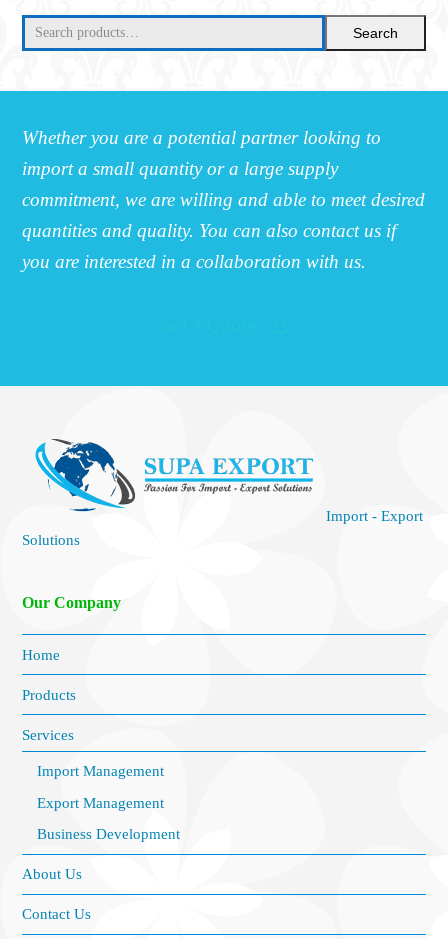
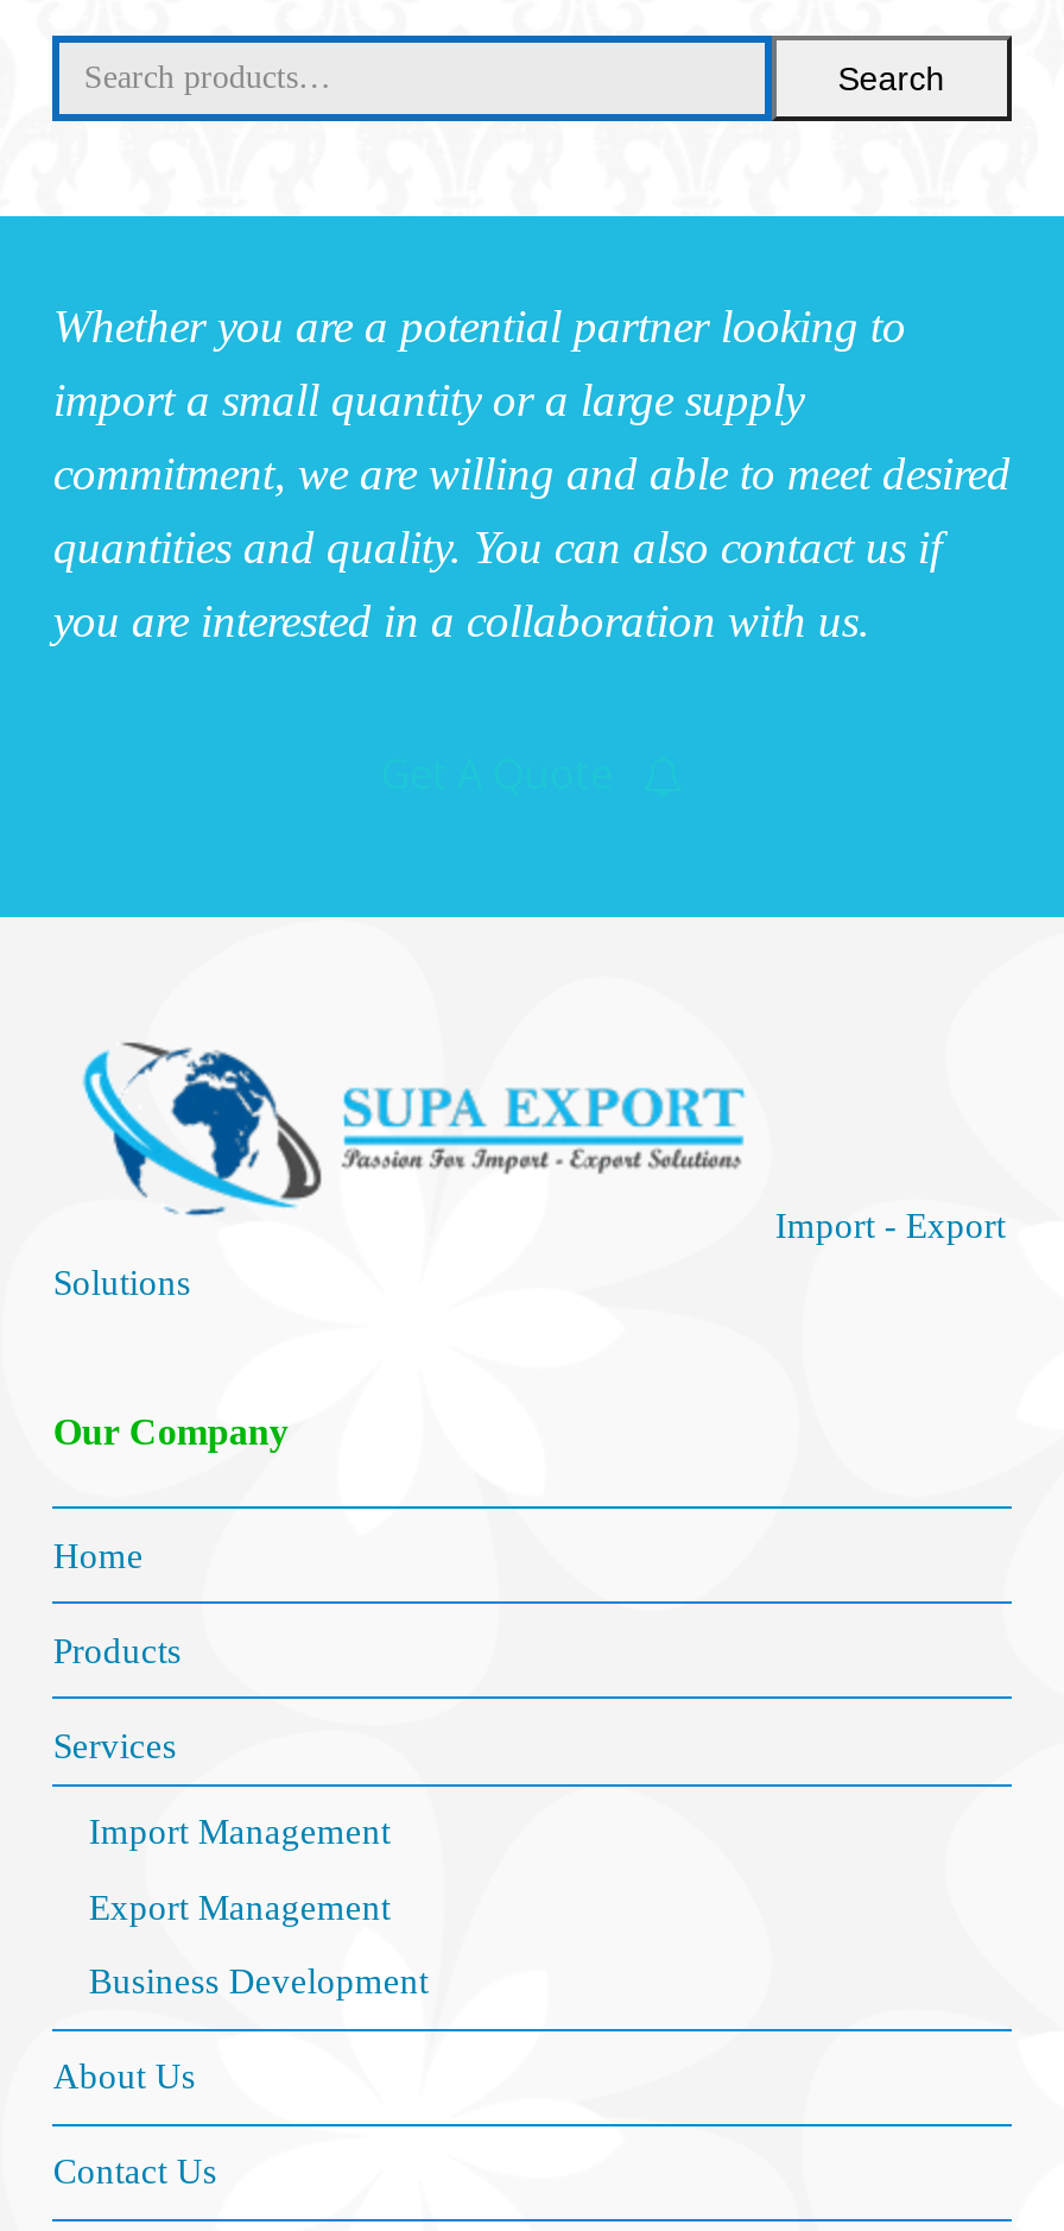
- [image]
+ [image]
